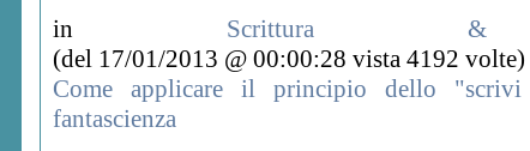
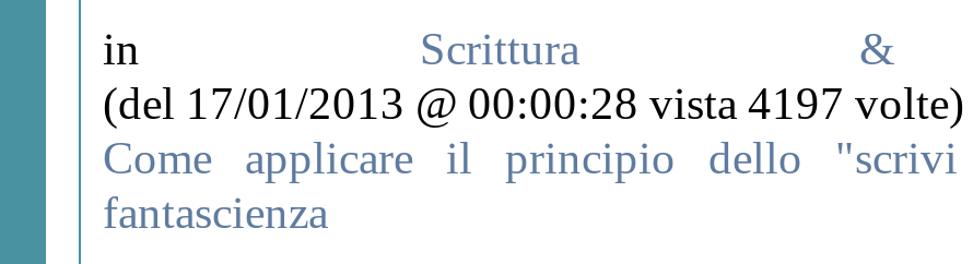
- (del 17/01/2013 @ 00:00:28 vista 4192 volte)
+ (del 17/01/2013 @ 00:00:28 vista 4197 volte)
